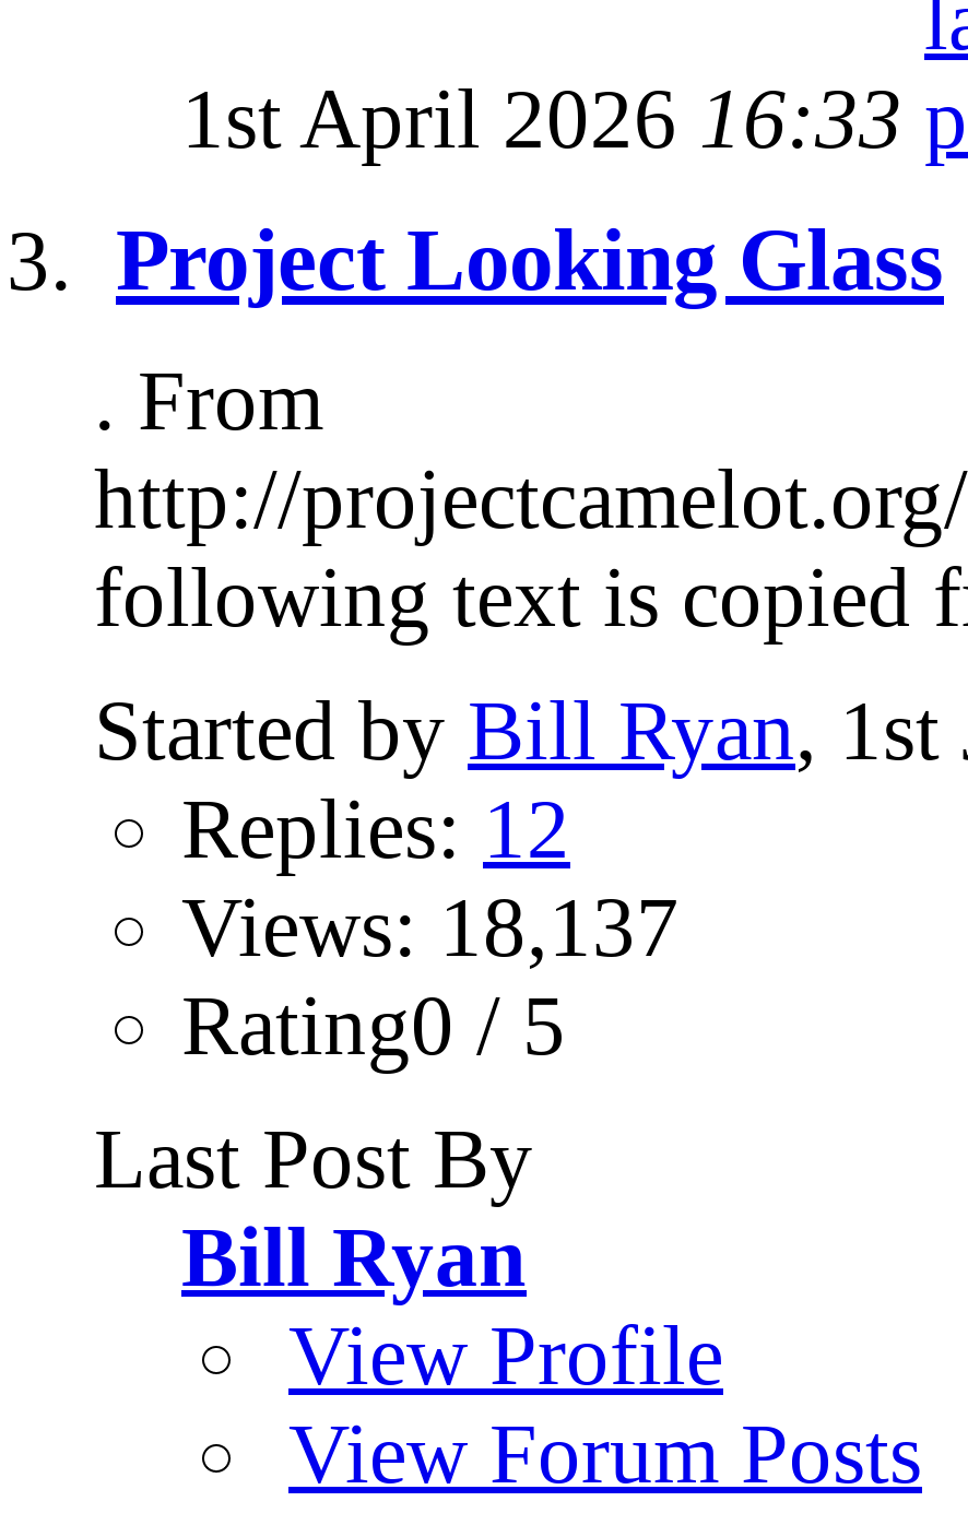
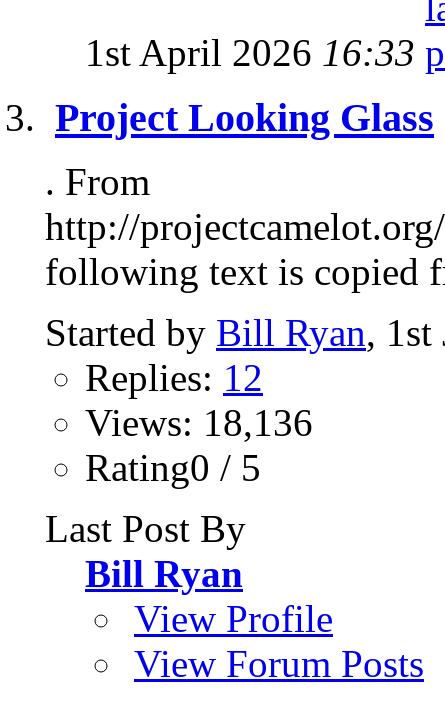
- Views: 18,137
+ Views: 18,136
